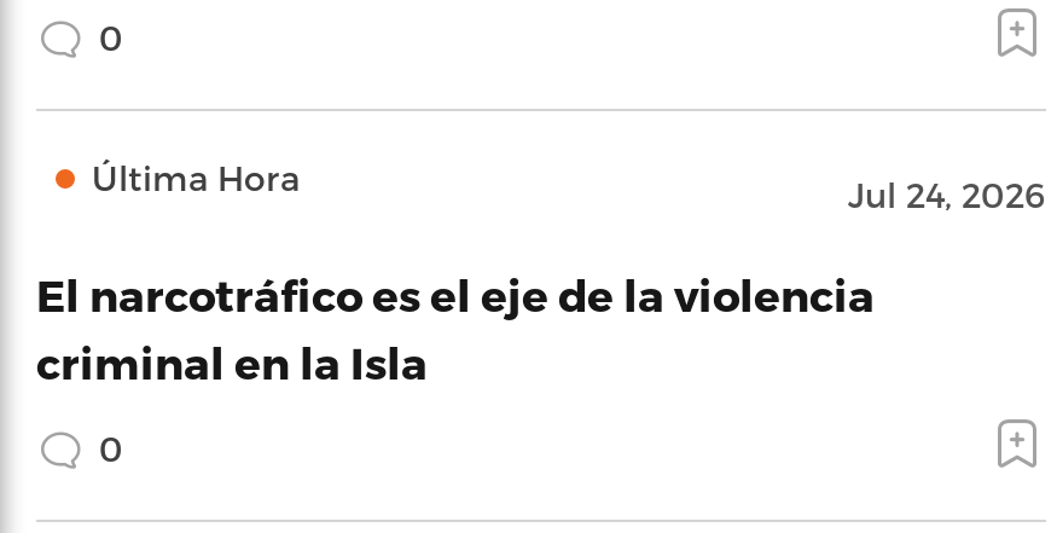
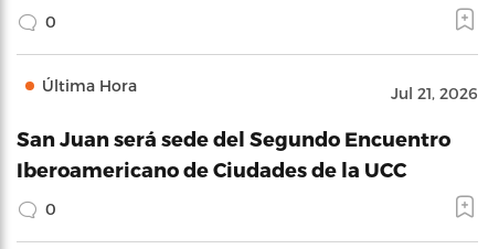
- Jul 24, 2026
+ Jul 21, 2026

- El narcotráfico es el eje de la violencia
- criminal en la Isla
+ San Juan será sede del Segundo Encuentro
+ Iberoamericano de Ciudades de la UCC
